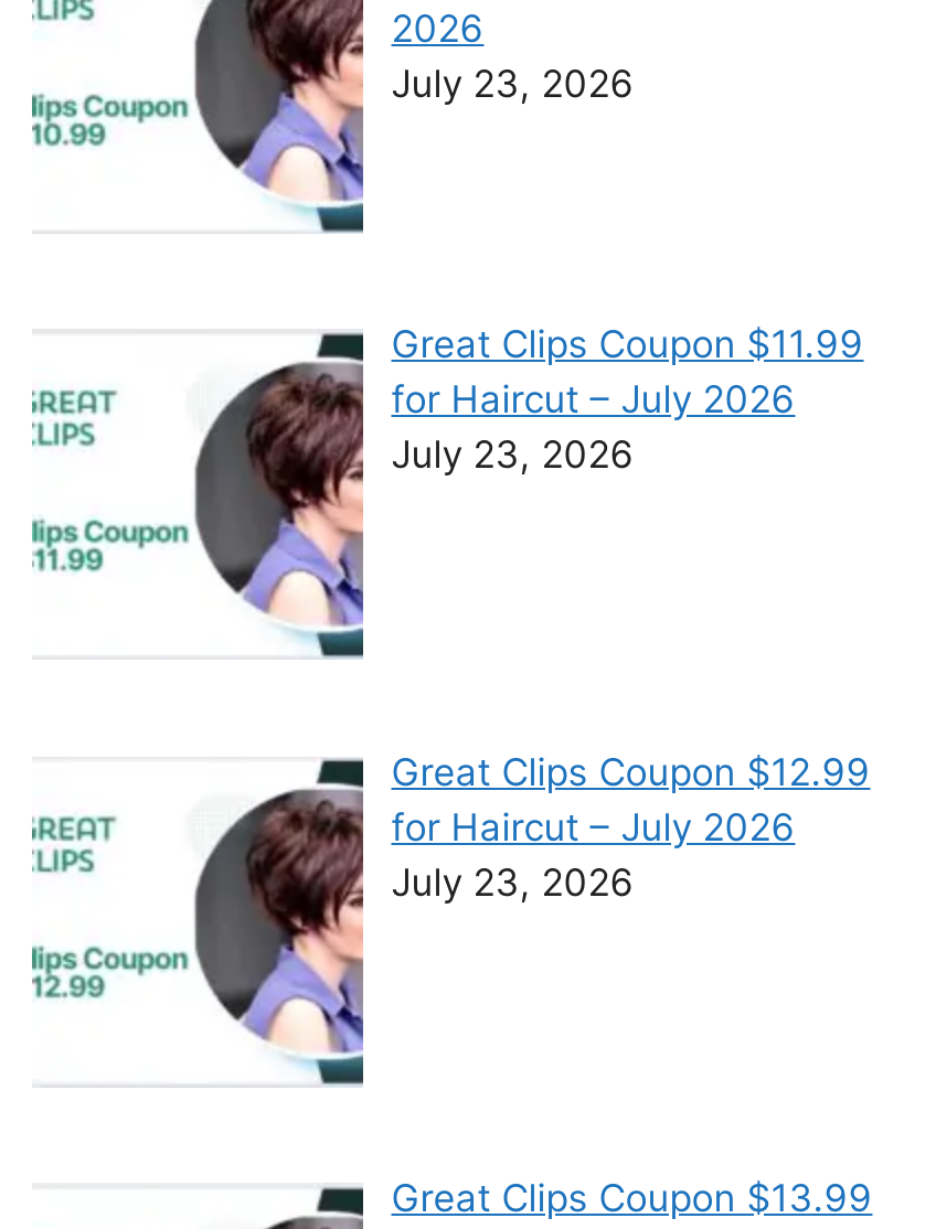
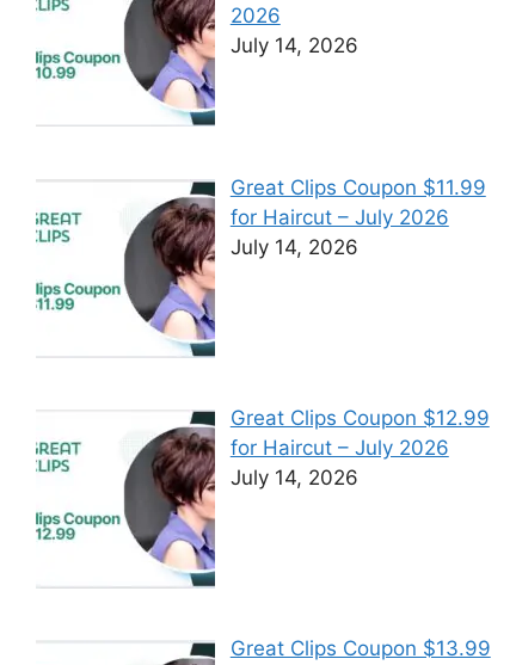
- July 23, 2026
+ July 14, 2026

- July 23, 2026
+ July 14, 2026

- July 23, 2026
+ July 14, 2026
